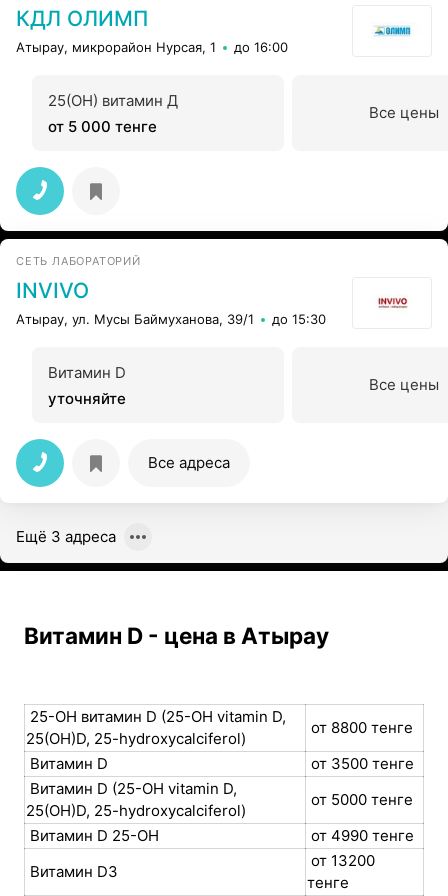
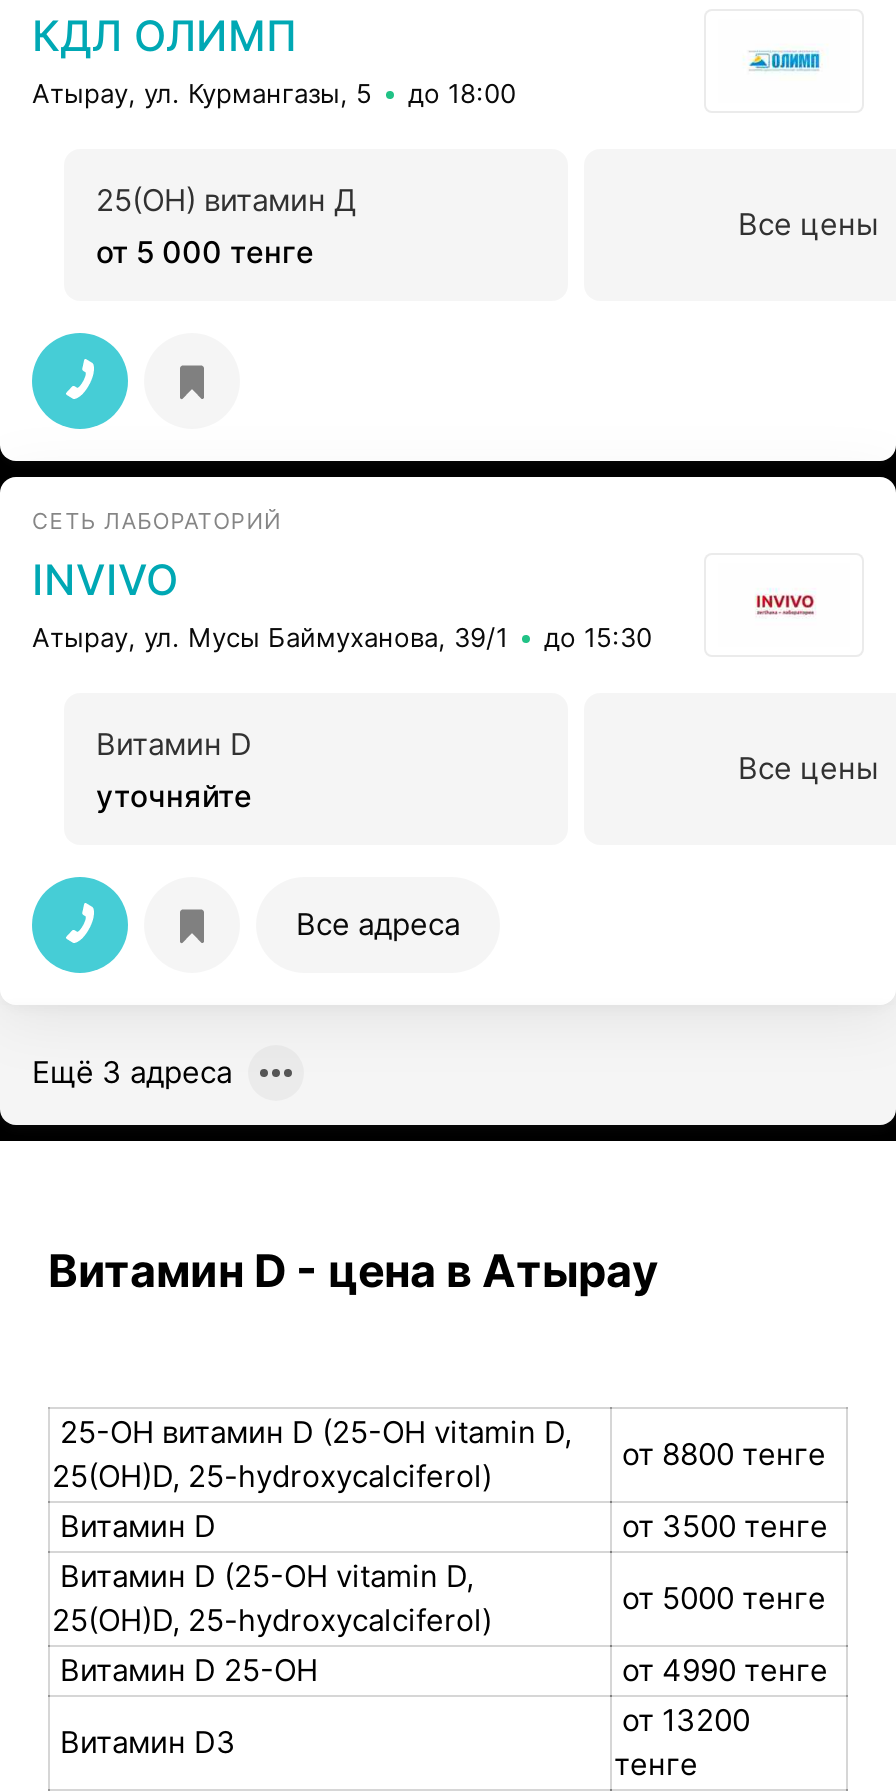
- Атырау, микрорайон Нурсая, 1
+ Атырау, ул. Курмангазы, 5

- до 16:00
+ до 18:00
